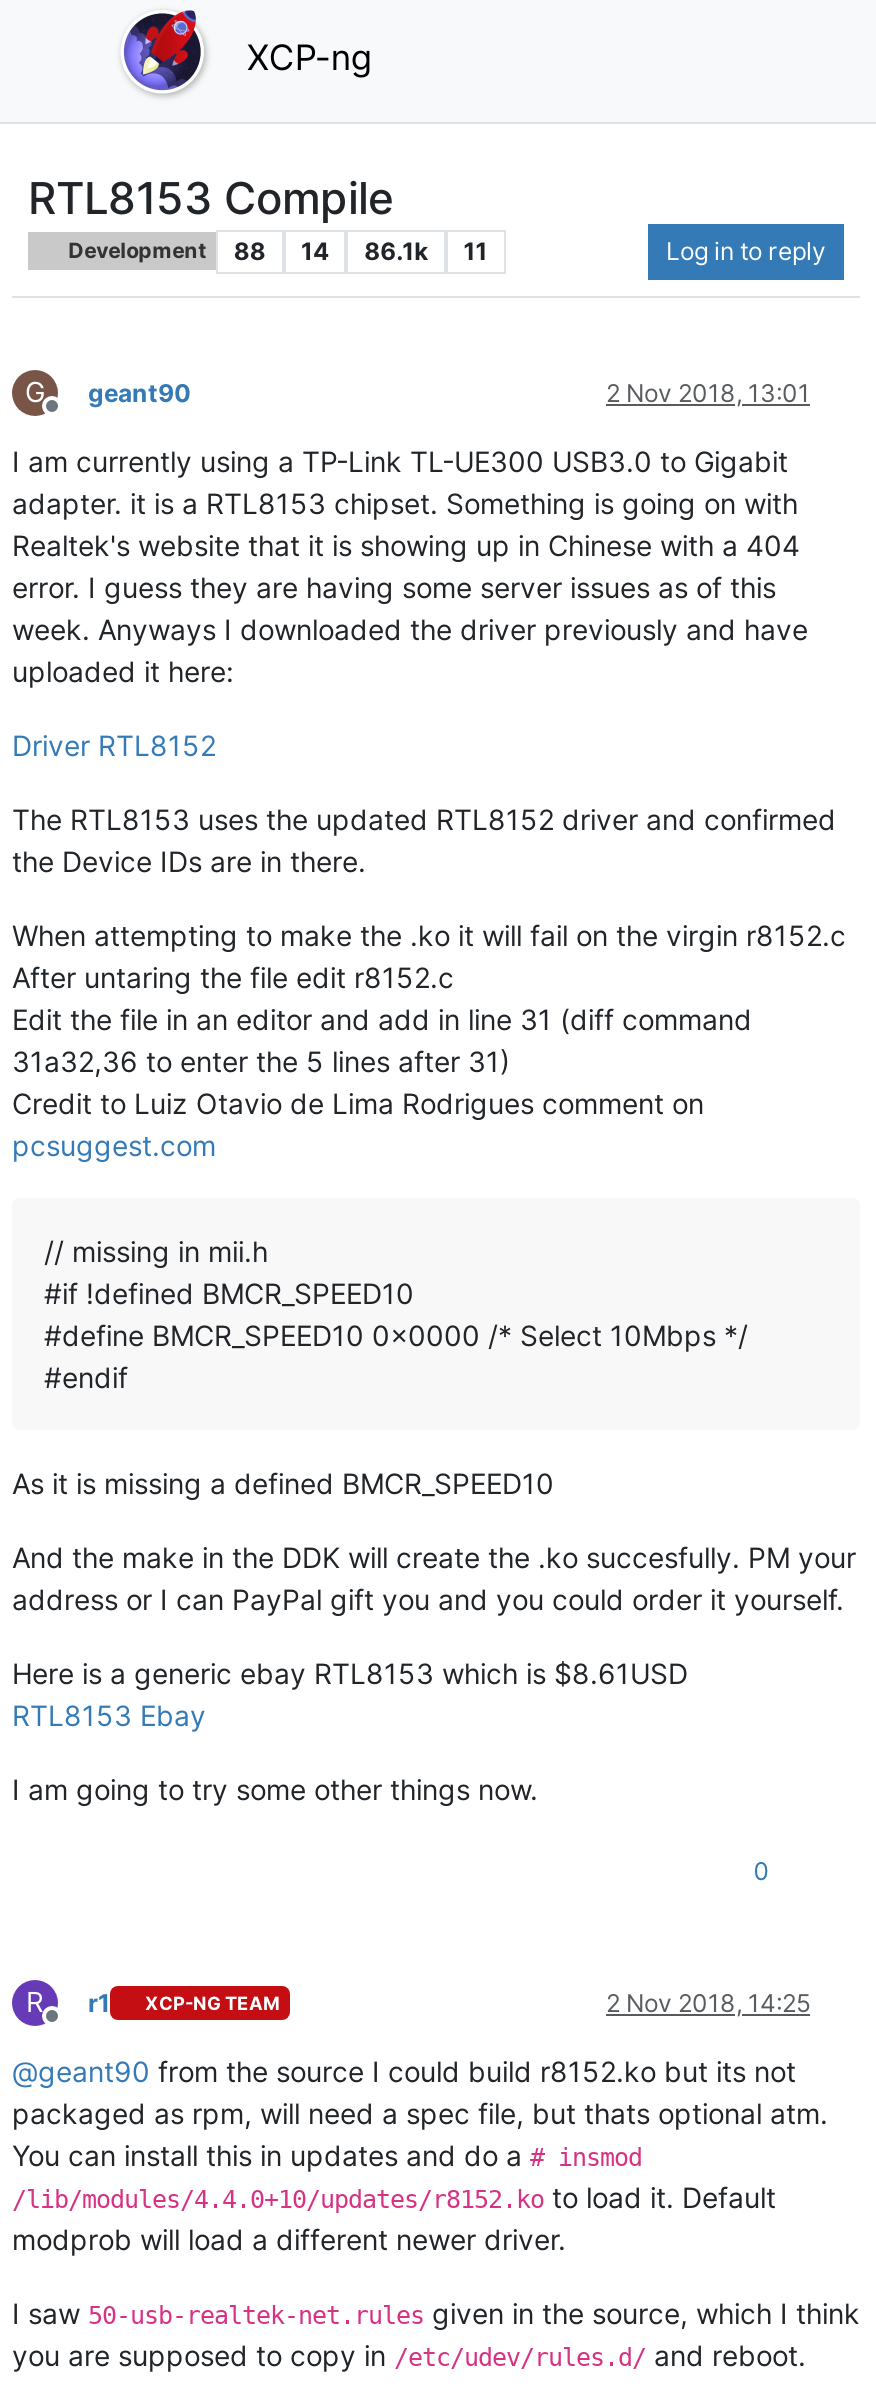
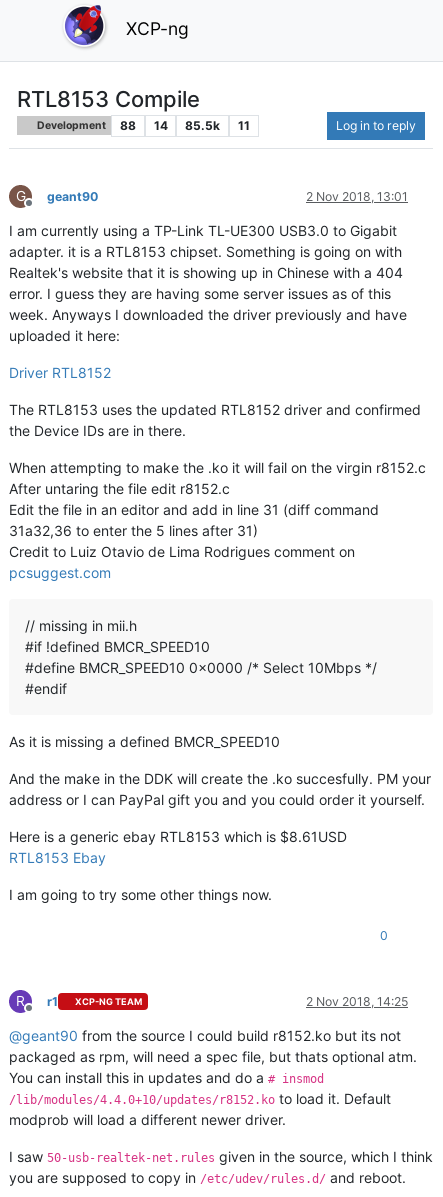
- Development 88 14 86.1k 11
+ Development 88 14 85.5k 11
